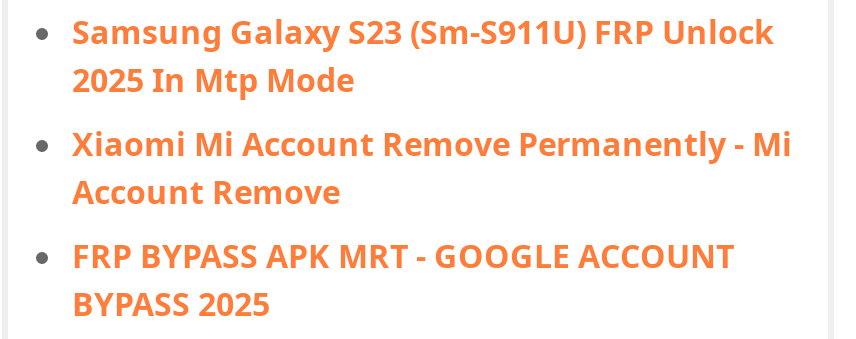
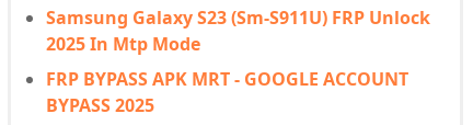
- Xiaomi Mi Account Remove Permanently - Mi
- Account Remove
